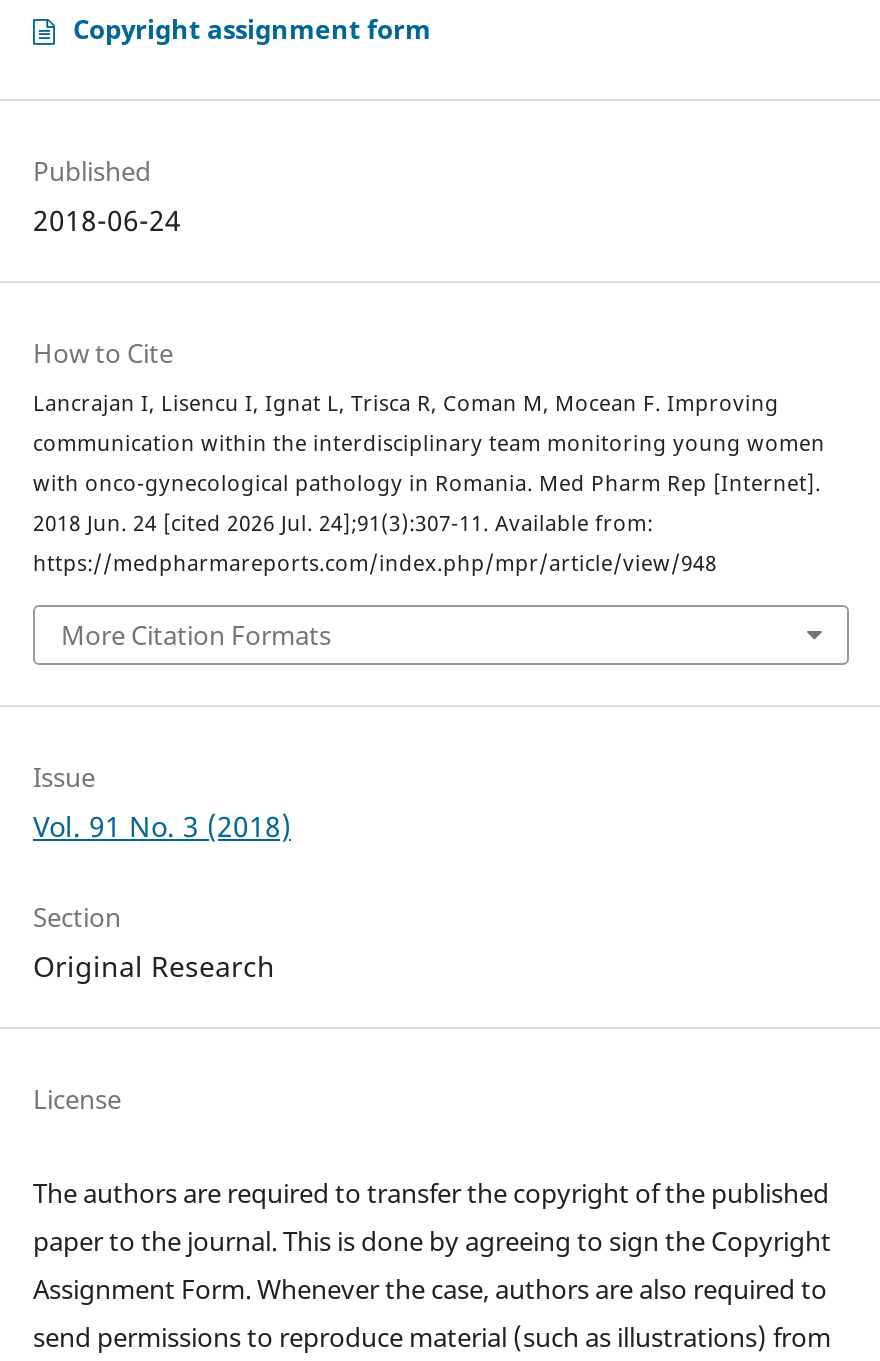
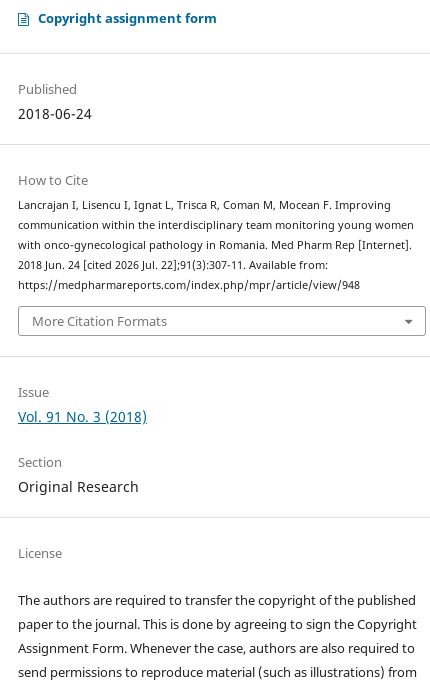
- 2018 Jun. 24 [cited 2026 Jul. 24];91(3):307-11. Available from:
+ 2018 Jun. 24 [cited 2026 Jul. 22];91(3):307-11. Available from:
